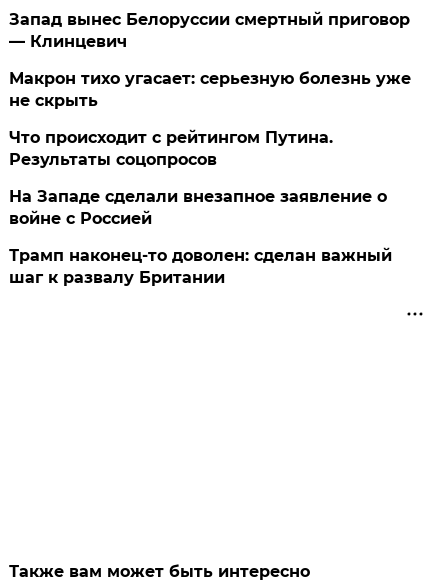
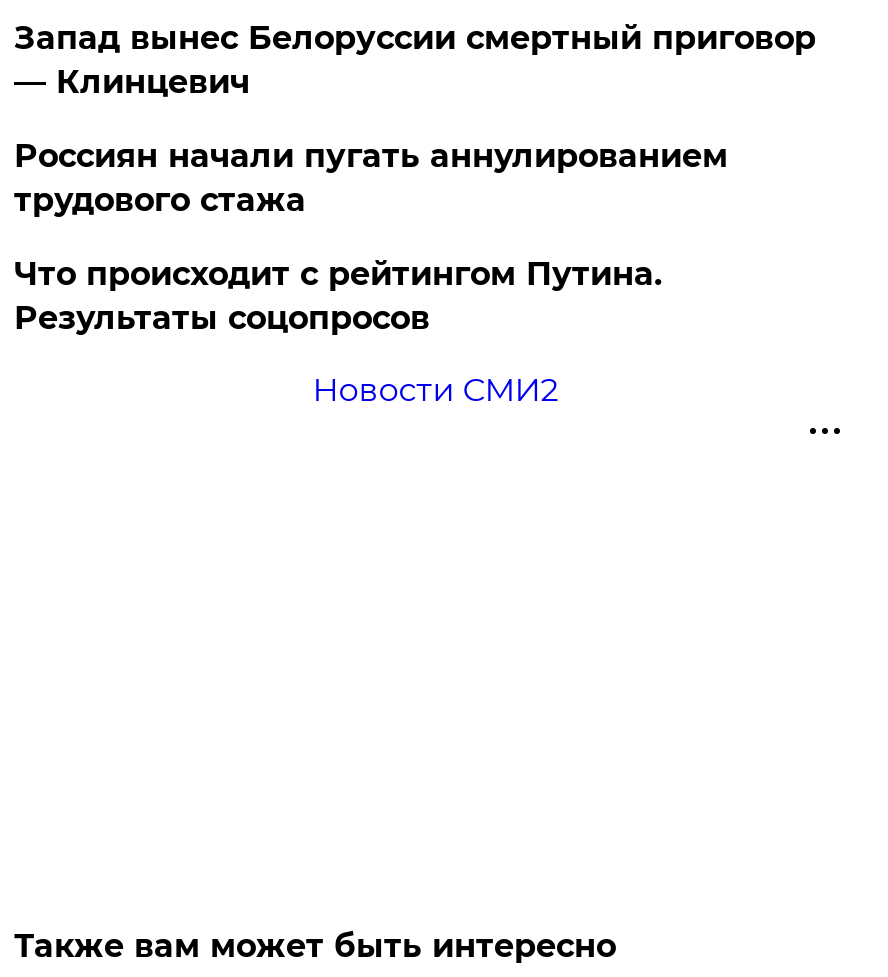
- Макрон тихо угасает: серьезную болезнь уже
- не скрыть
+ Россиян начали пугать аннулированием
+ трудового стажа

- На Западе сделали внезапное заявление о
- войне с Россией
- Трамп наконец-то доволен: сделан важный
- шаг к развалу Британии
+ Новости СМИ2
